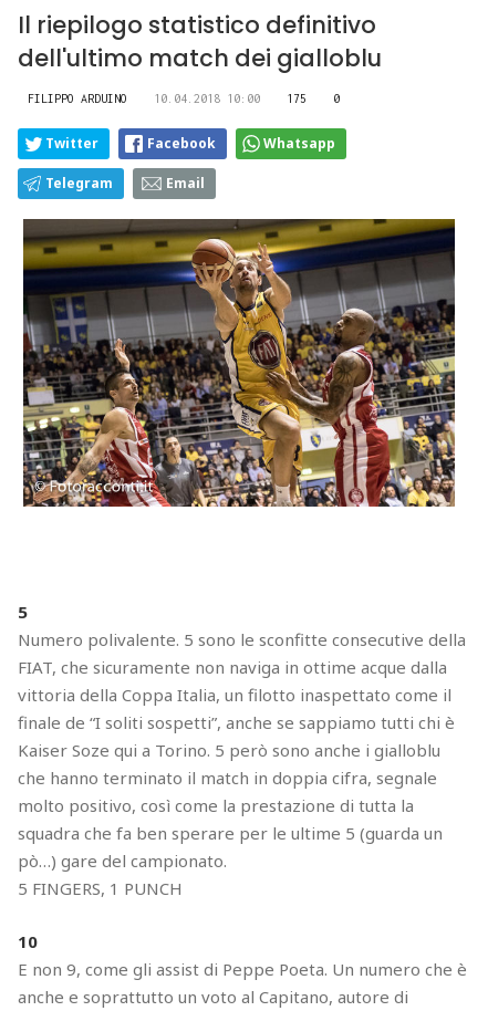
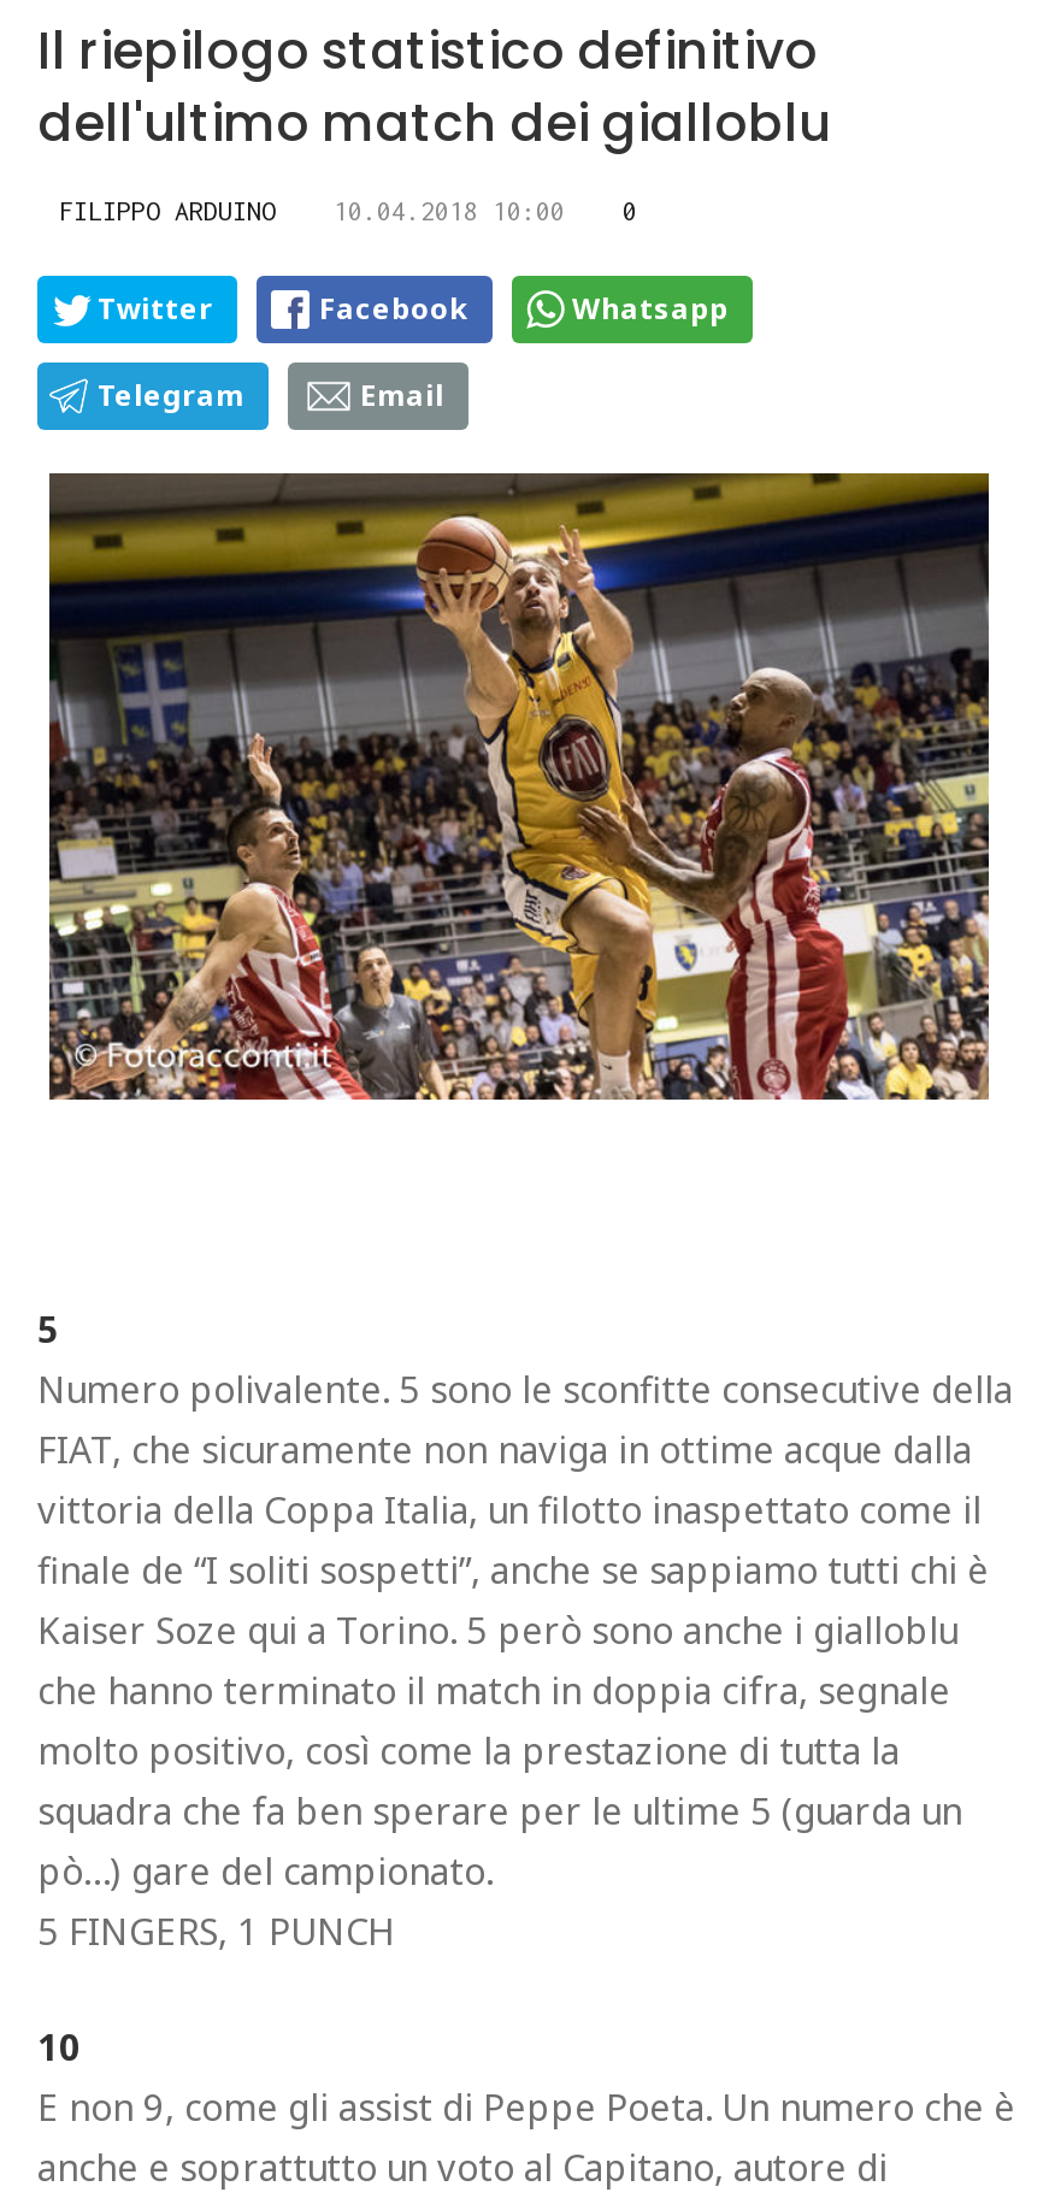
- 175
